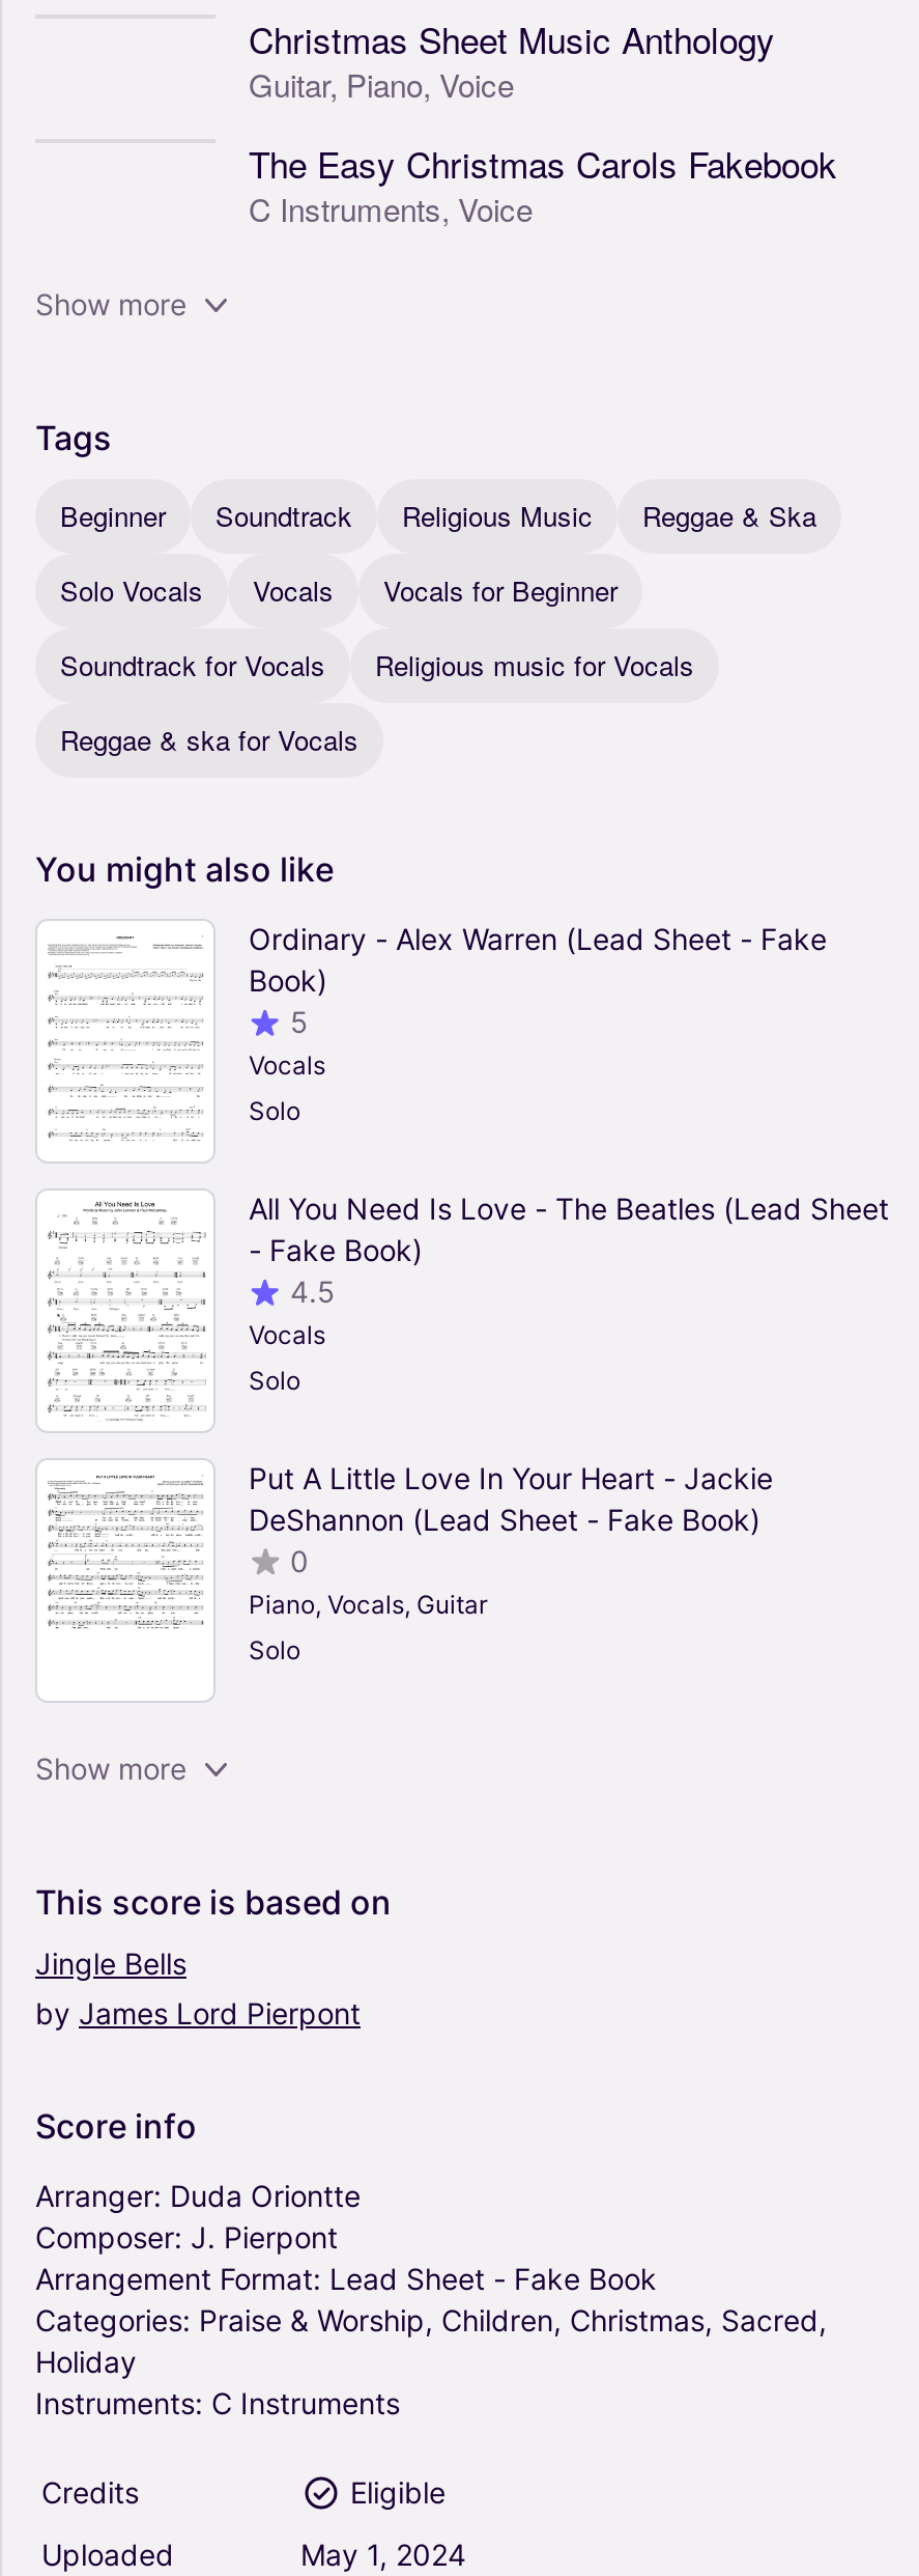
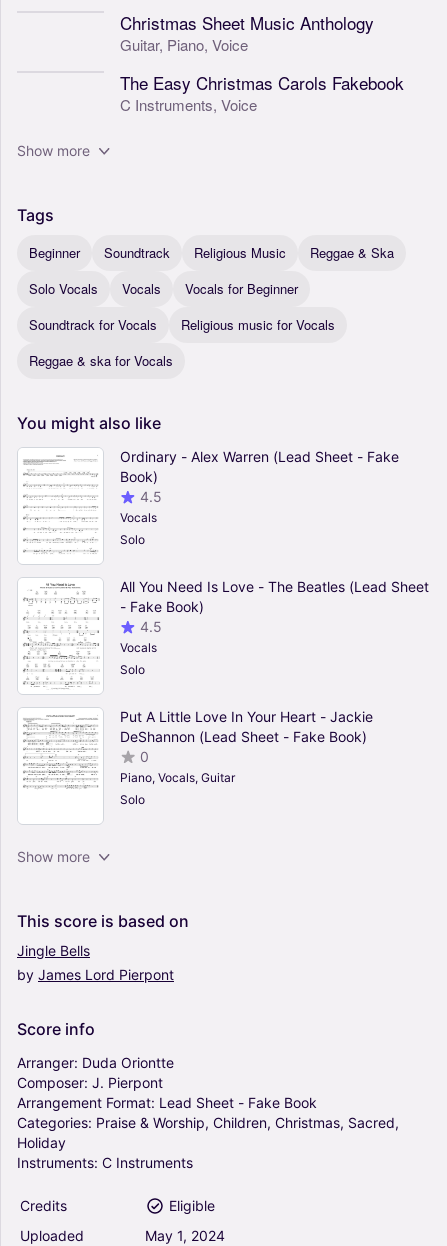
- 5
+ 4.5
